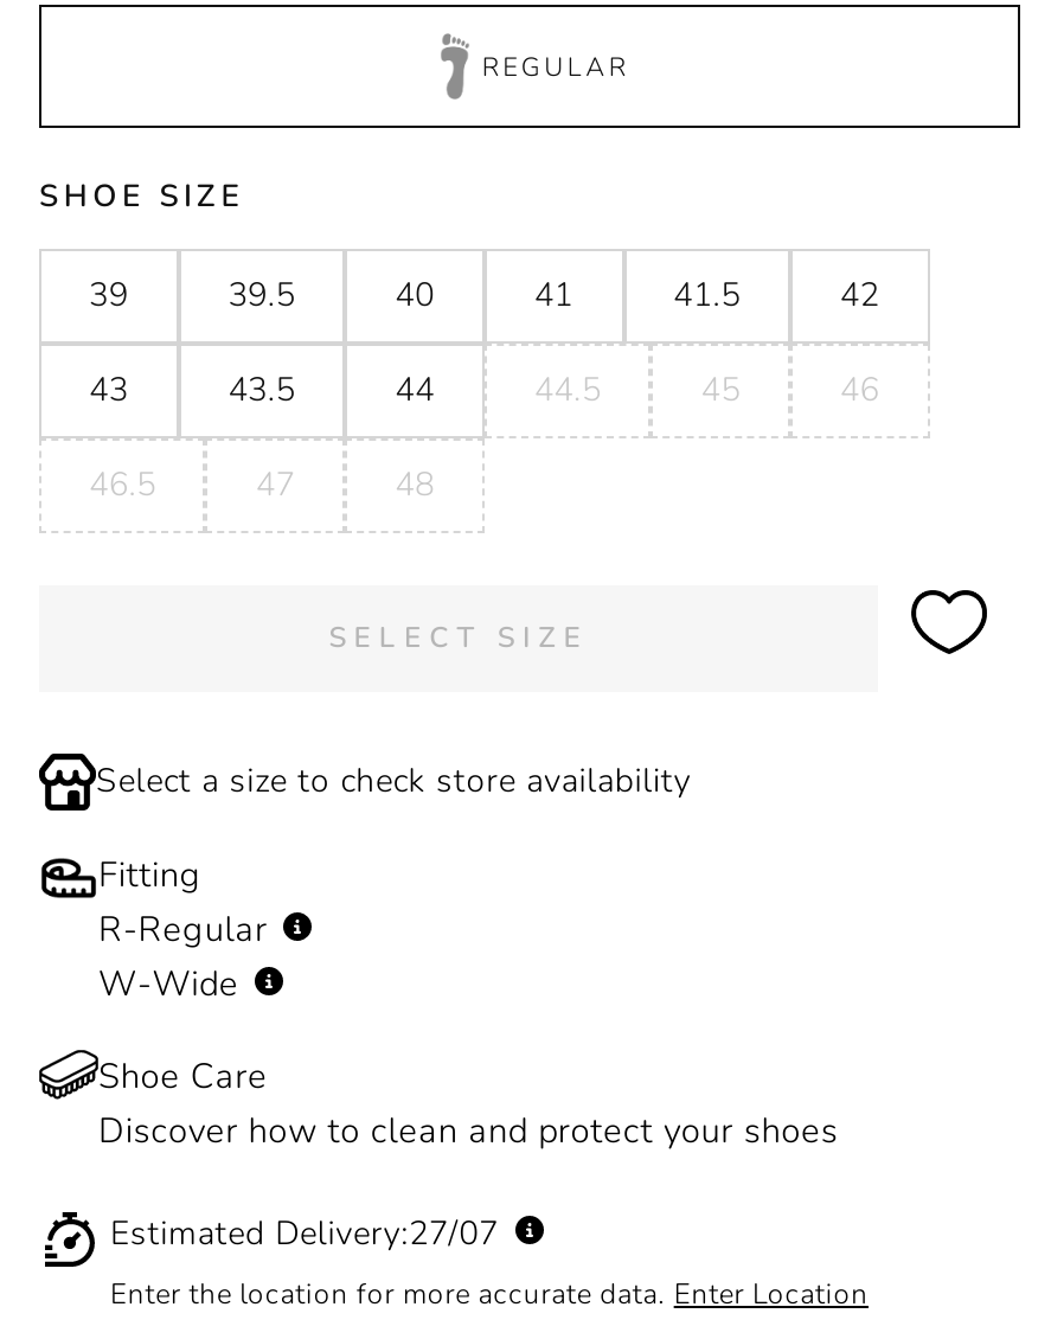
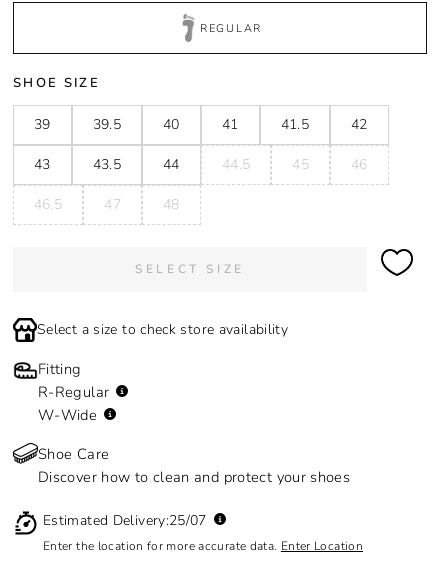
- Estimated Delivery:27/07
+ Estimated Delivery:25/07
